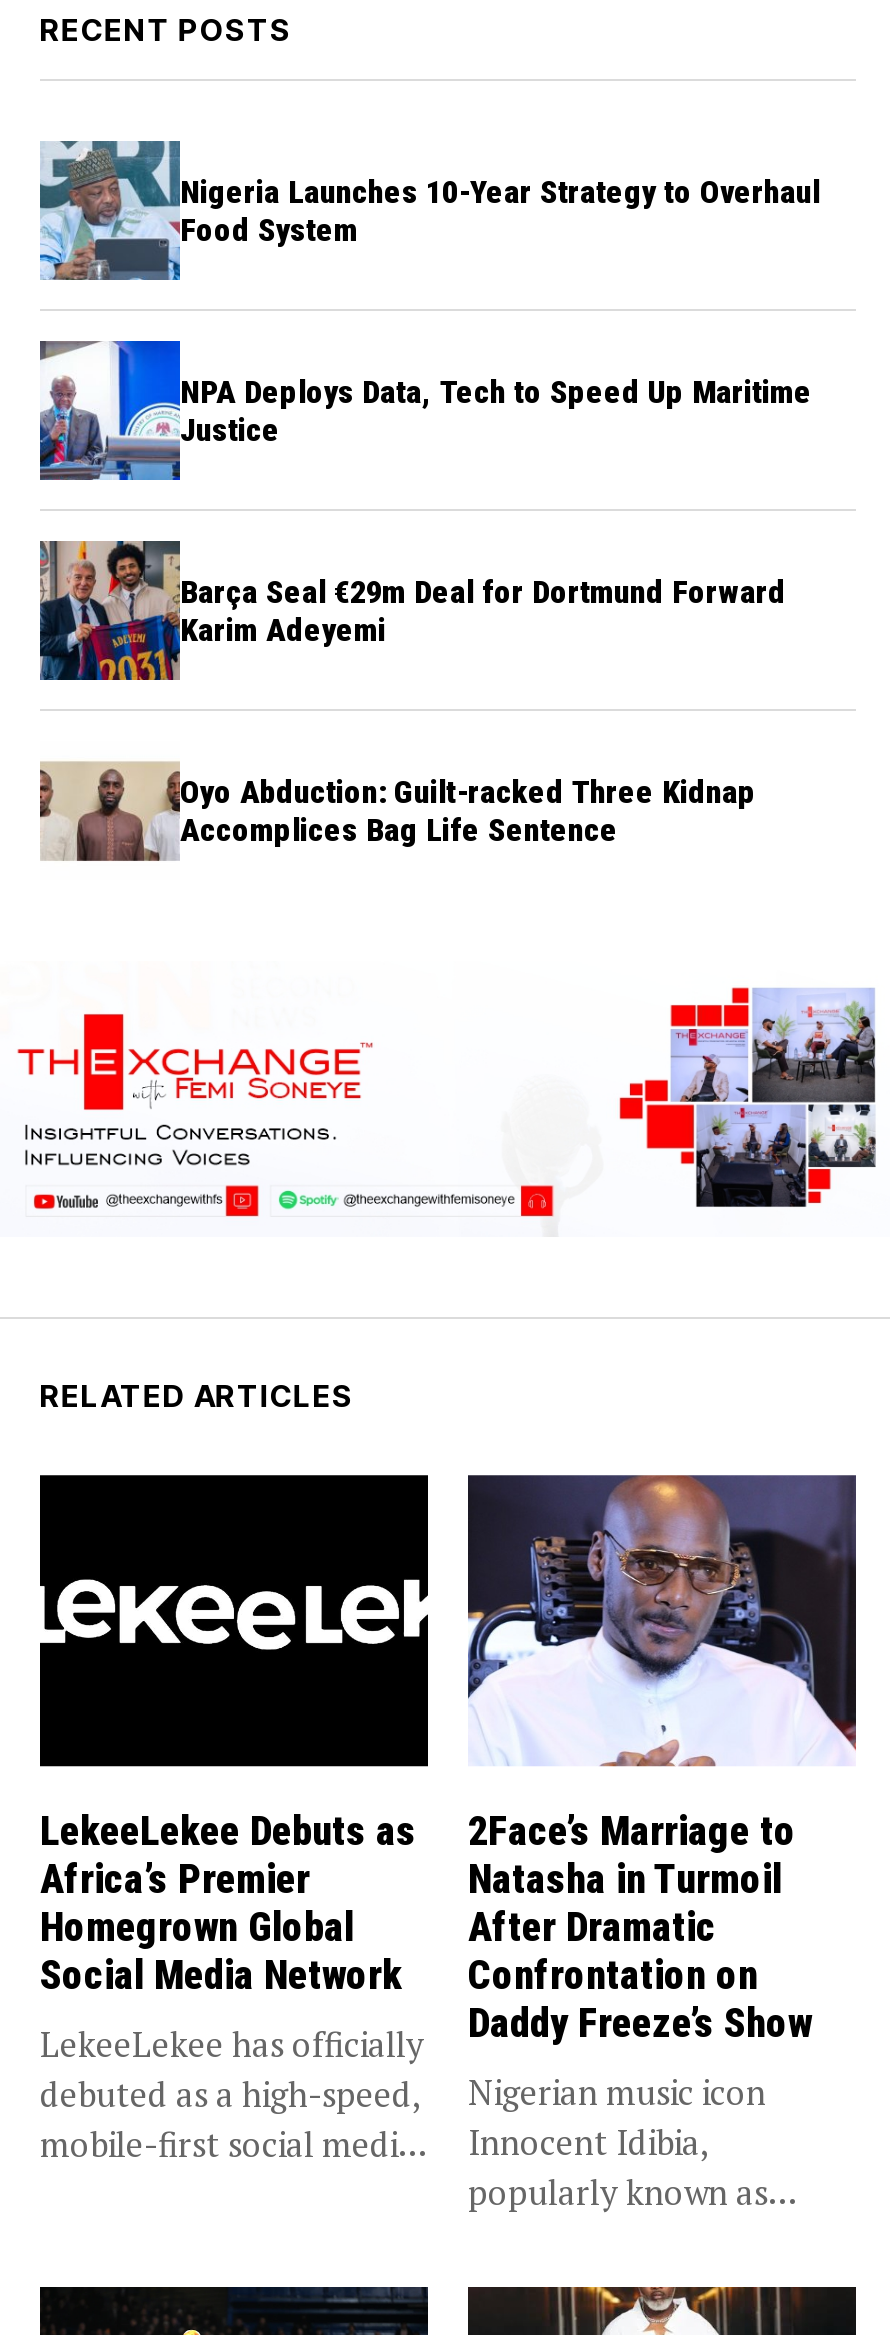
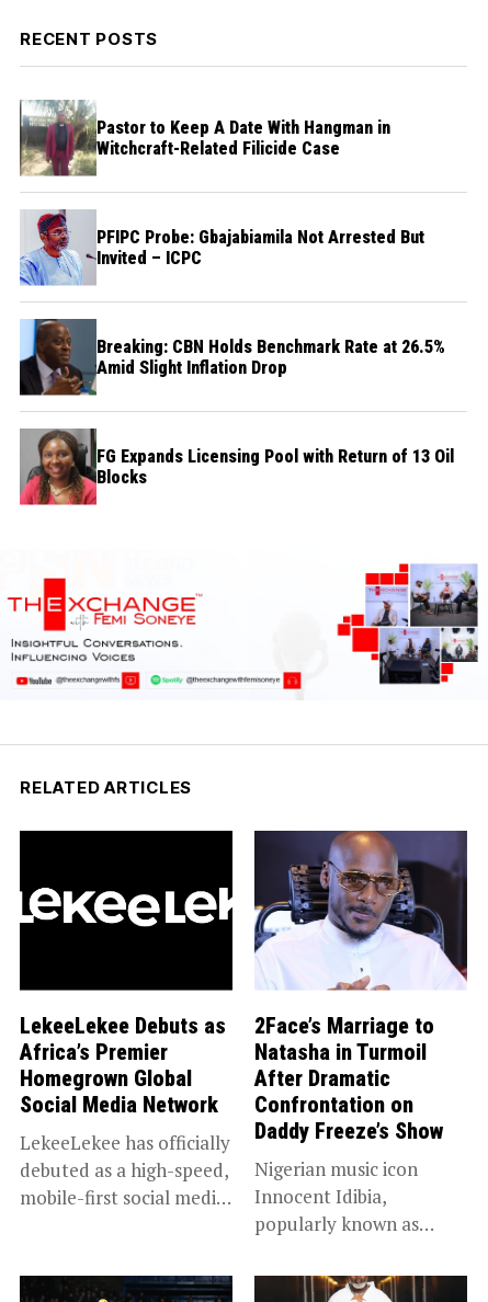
- [image]
- Nigeria Launches 10-Year Strategy to Overhaul
- Food System
+ [image]
+ Pastor to Keep A Date With Hangman in
+ Witchcraft-Related Filicide Case

- [image]
- NPA Deploys Data, Tech to Speed Up Maritime
- Justice
+ [image]
+ PFIPC Probe: Gbajabiamila Not Arrested But
+ Invited – ICPC

- [image]
- Barça Seal €29m Deal for Dortmund Forward
- Karim Adeyemi
+ [image]
+ Breaking: CBN Holds Benchmark Rate at 26.5%
+ Amid Slight Inflation Drop

- [image]
- Oyo Abduction: Guilt-racked Three Kidnap
- Accomplices Bag Life Sentence
+ [image]
+ FG Expands Licensing Pool with Return of 13 Oil
+ Blocks
